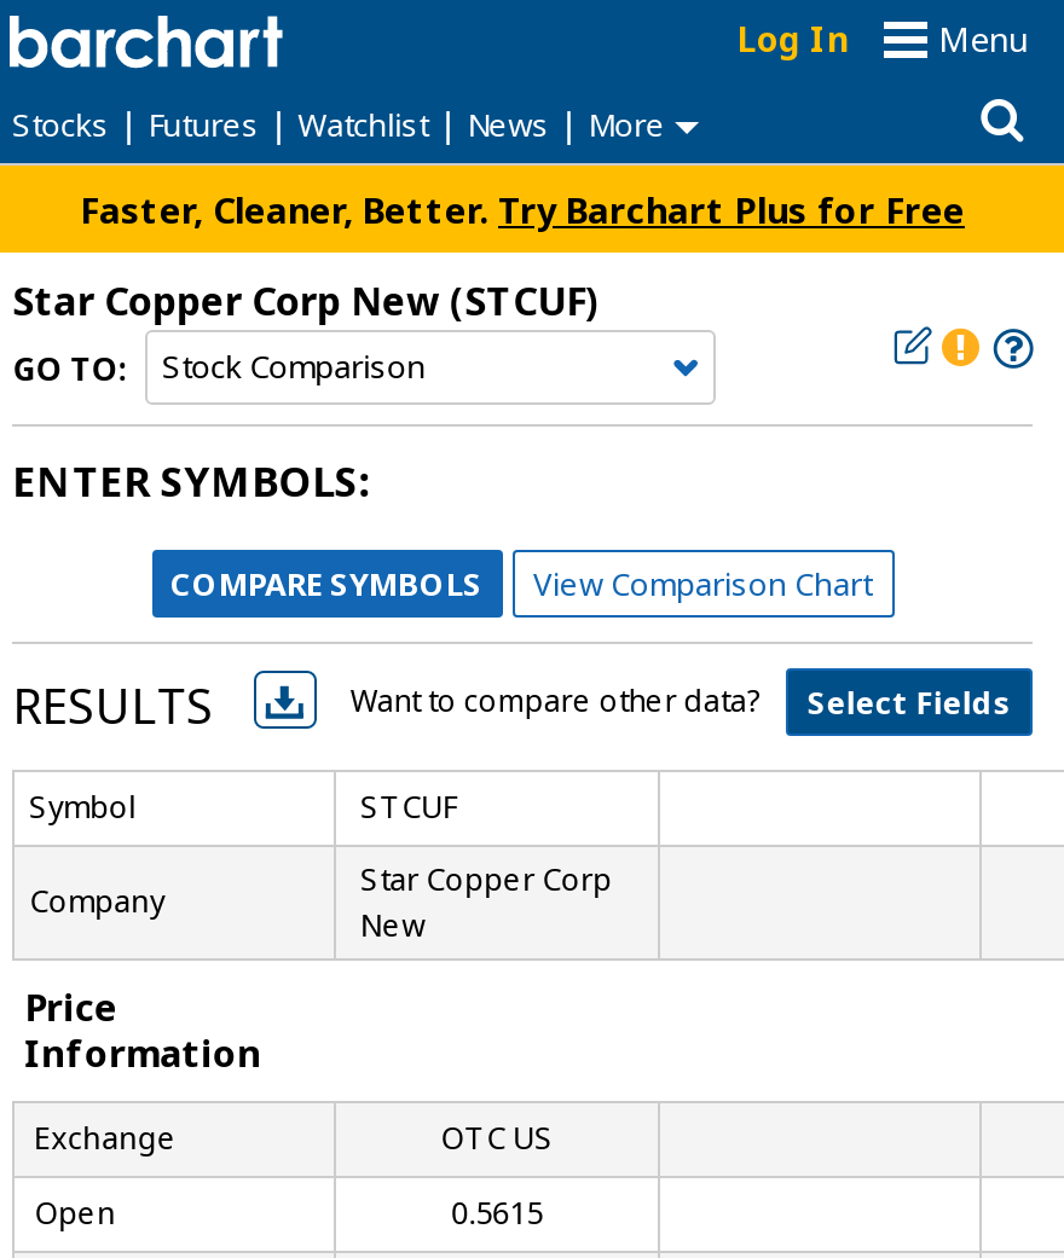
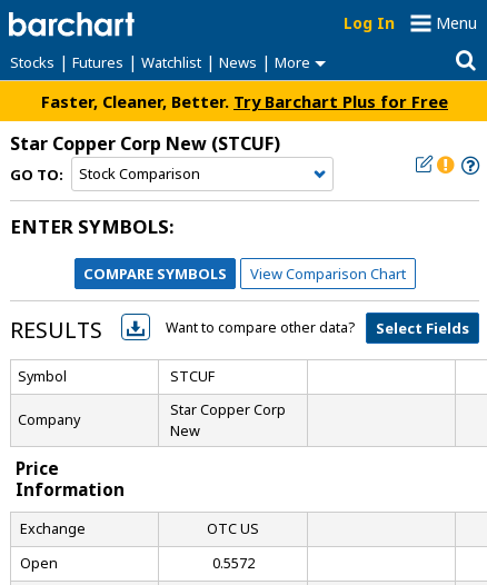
- 0.5615
+ 0.5572
